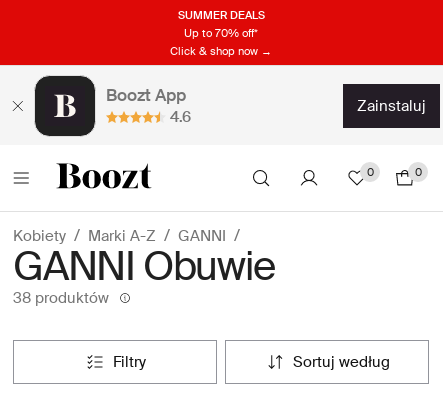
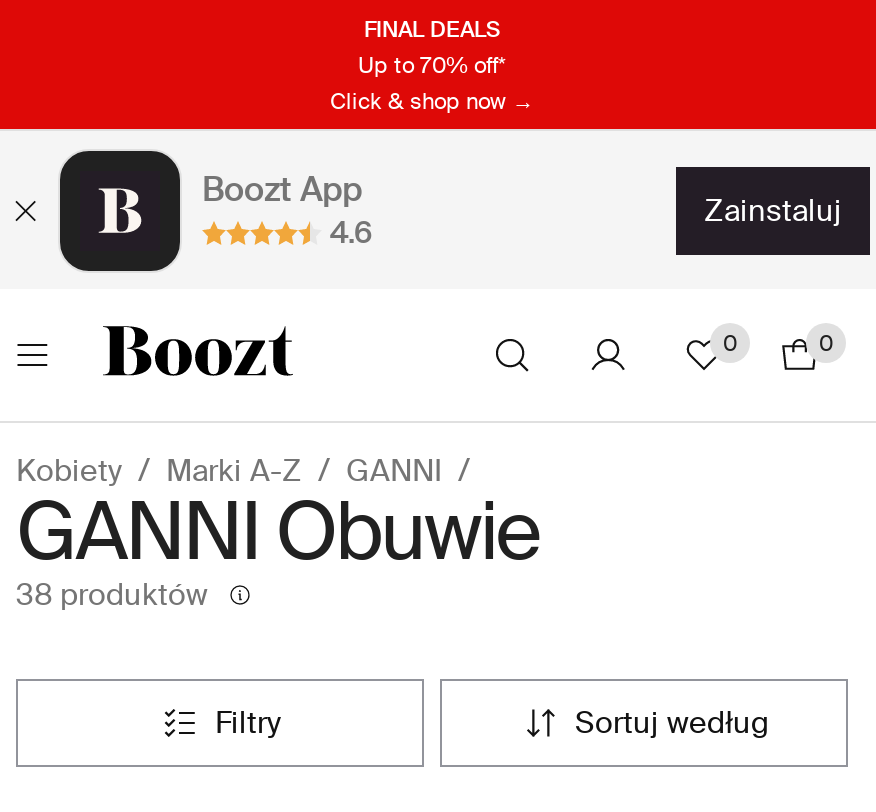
- SUMMER DEALS
+ FINAL DEALS
